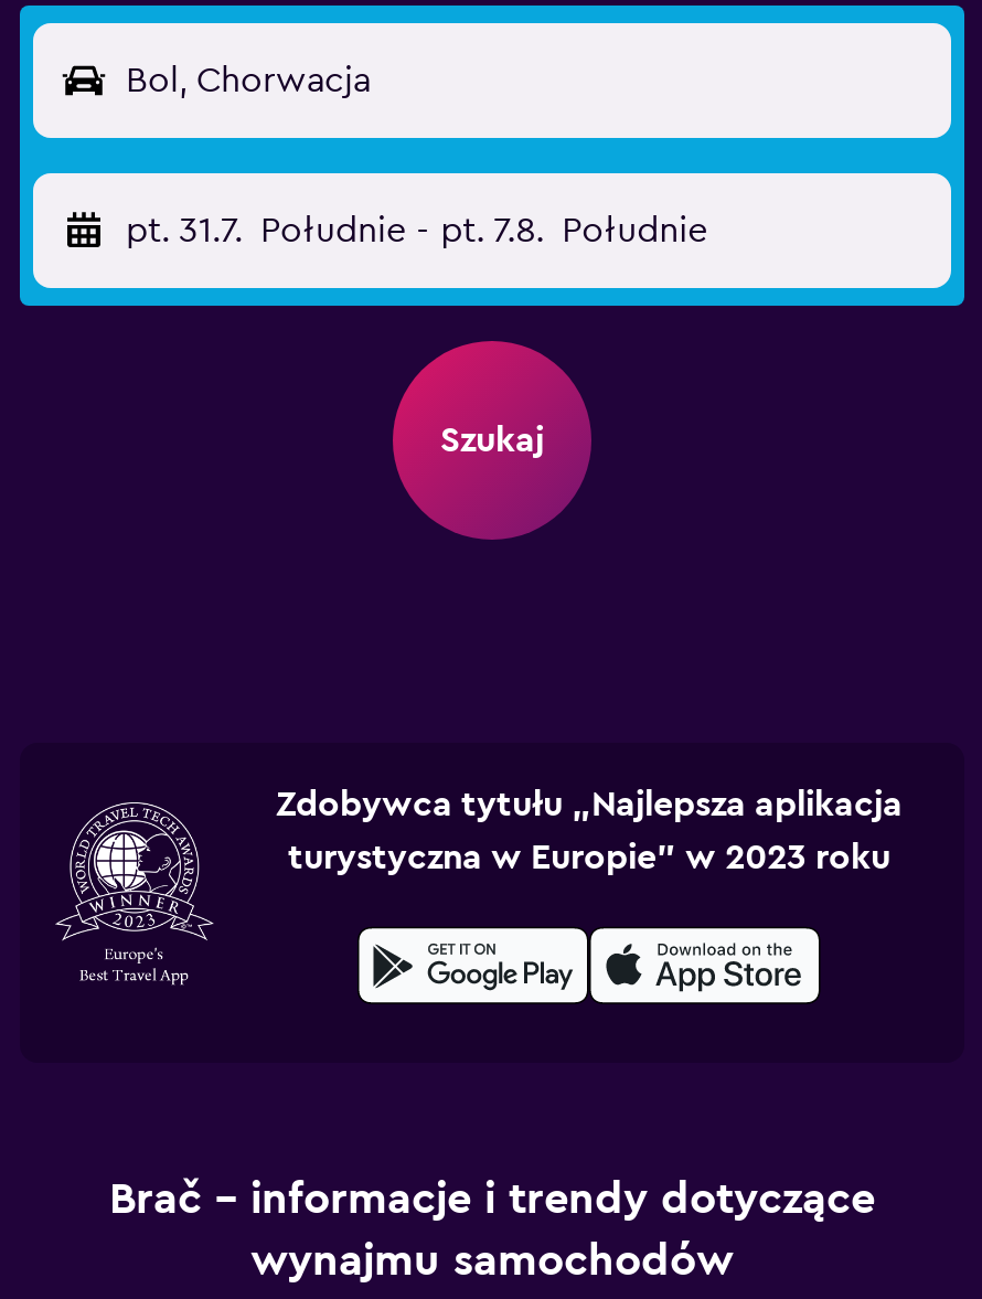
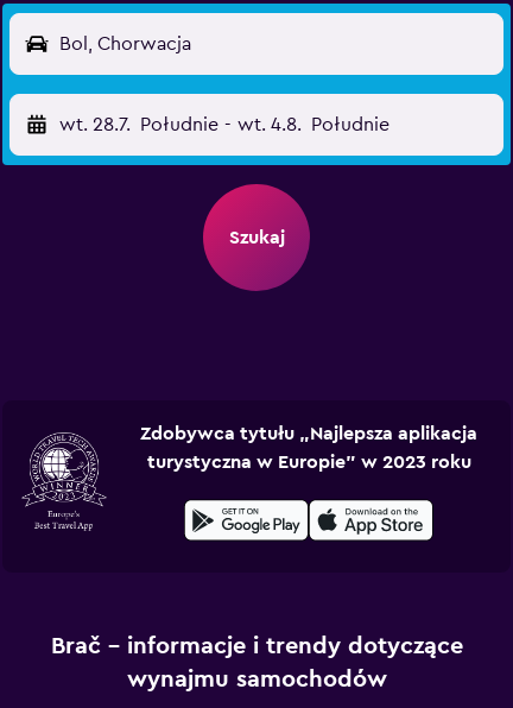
- pt. 31.7. Południe - pt. 7.8. Południe
+ wt. 28.7. Południe - wt. 4.8. Południe
